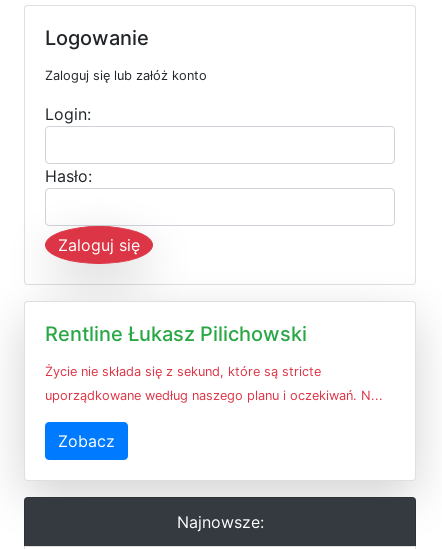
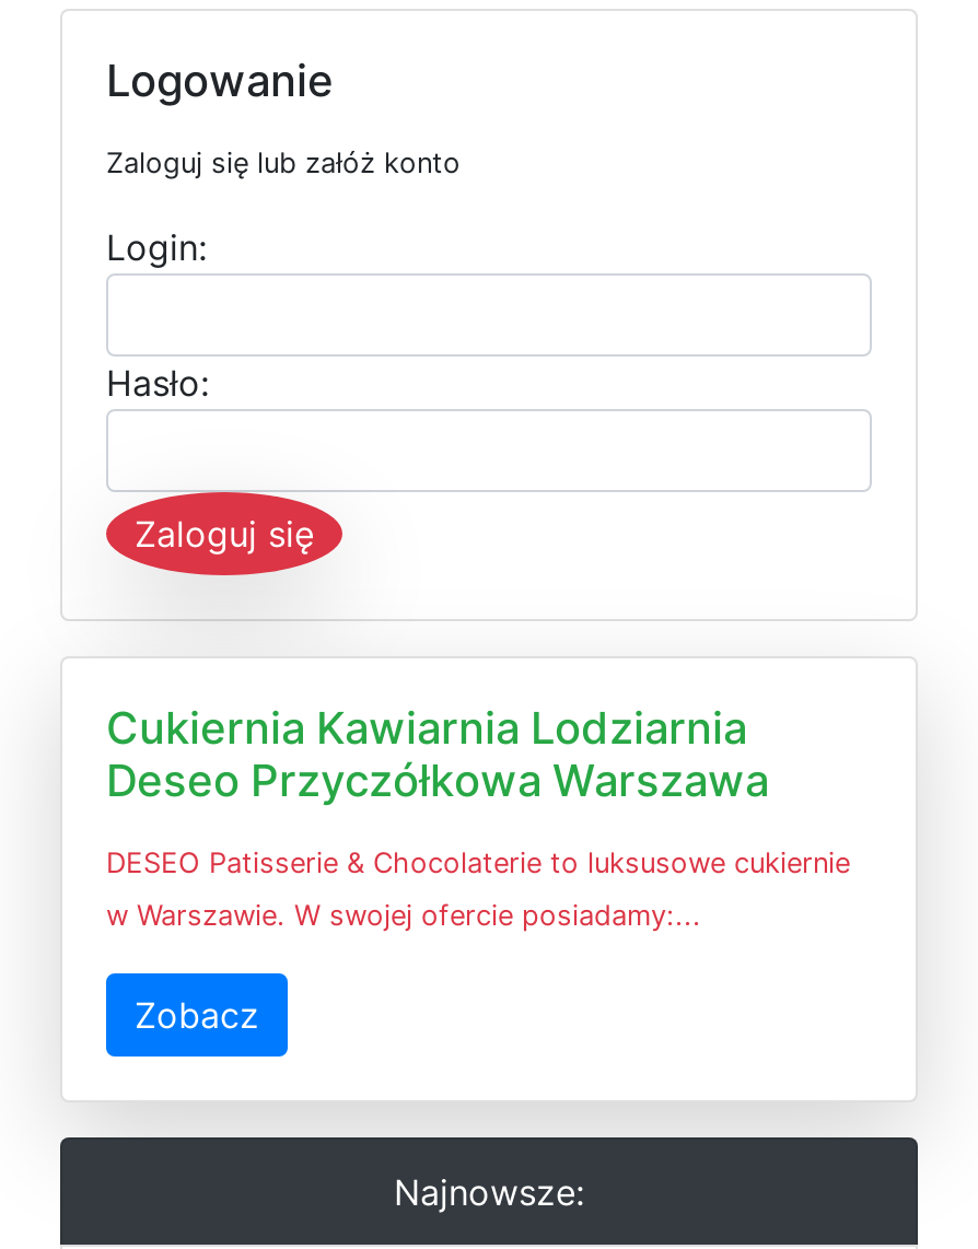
- Rentline Łukasz Pilichowski
+ Cukiernia Kawiarnia Lodziarnia
+ Deseo Przyczółkowa Warszawa

- Życie nie składa się z sekund, które są stricte
+ DESEO Patisserie & Chocolaterie to luksusowe cukiernie

- uporządkowane według naszego planu i oczekiwań. N...
+ w Warszawie. W swojej ofercie posiadamy:...
